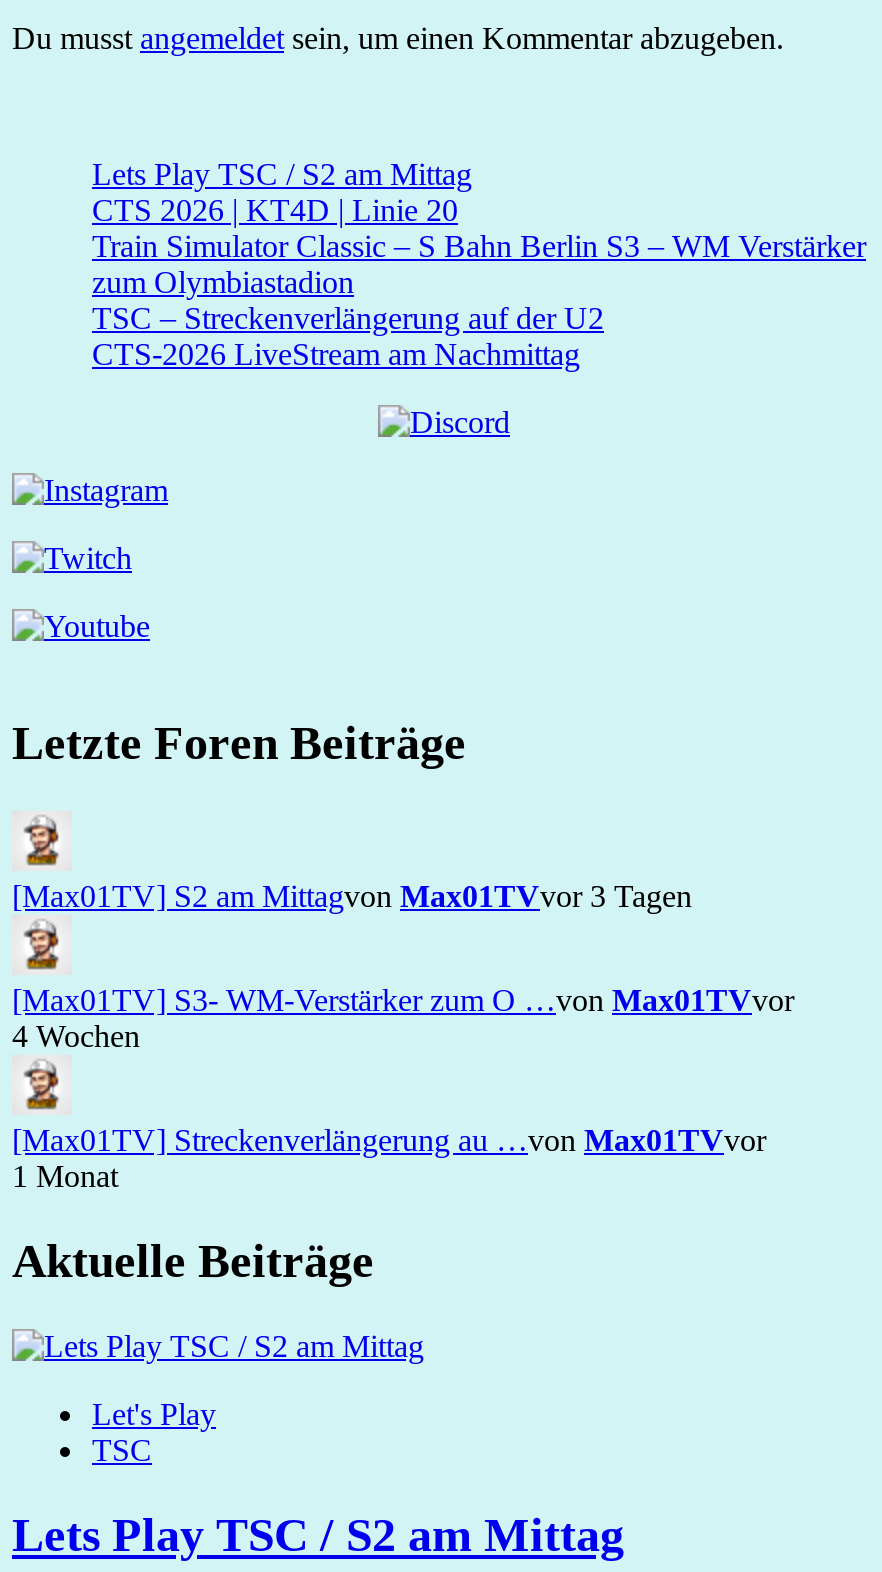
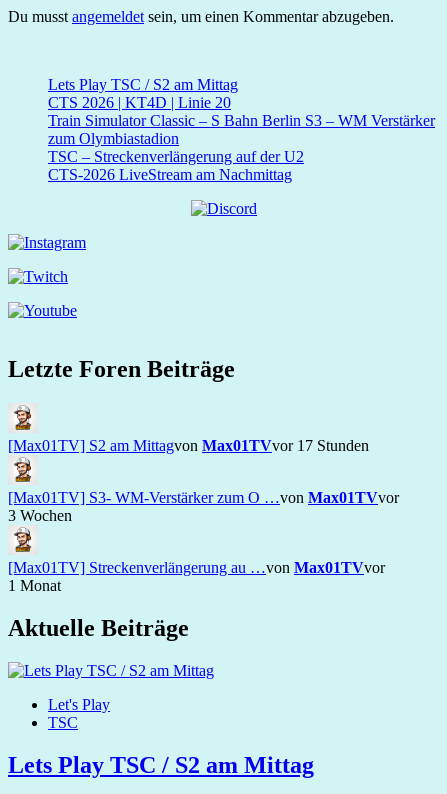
- [Max01TV] S2 am Mittagvon Max01TVvor 3 Tagen
+ [Max01TV] S2 am Mittagvon Max01TVvor 17 Stunden

- 4 Wochen
+ 3 Wochen
